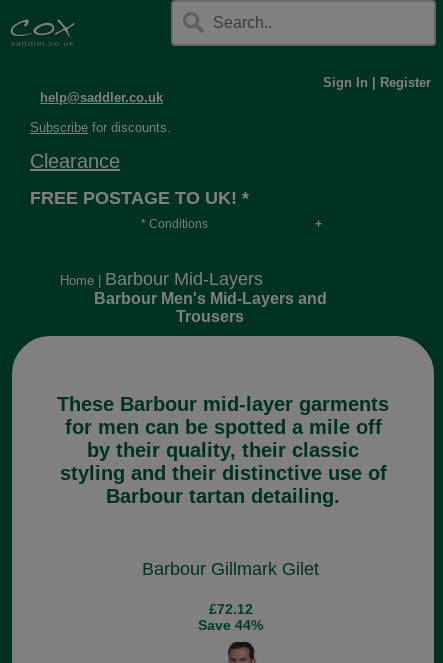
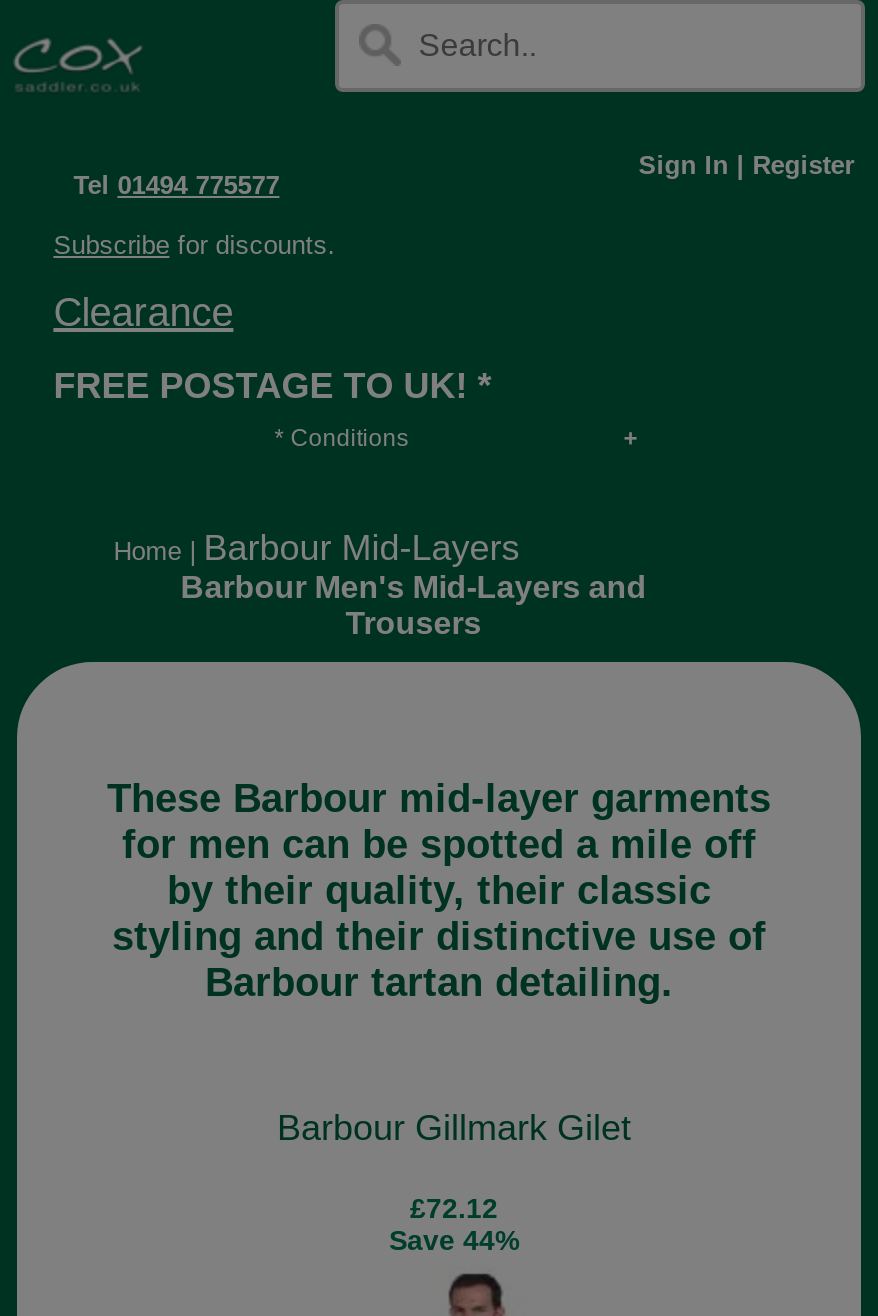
- help@saddler.co.uk
+ Tel 01494 775577
